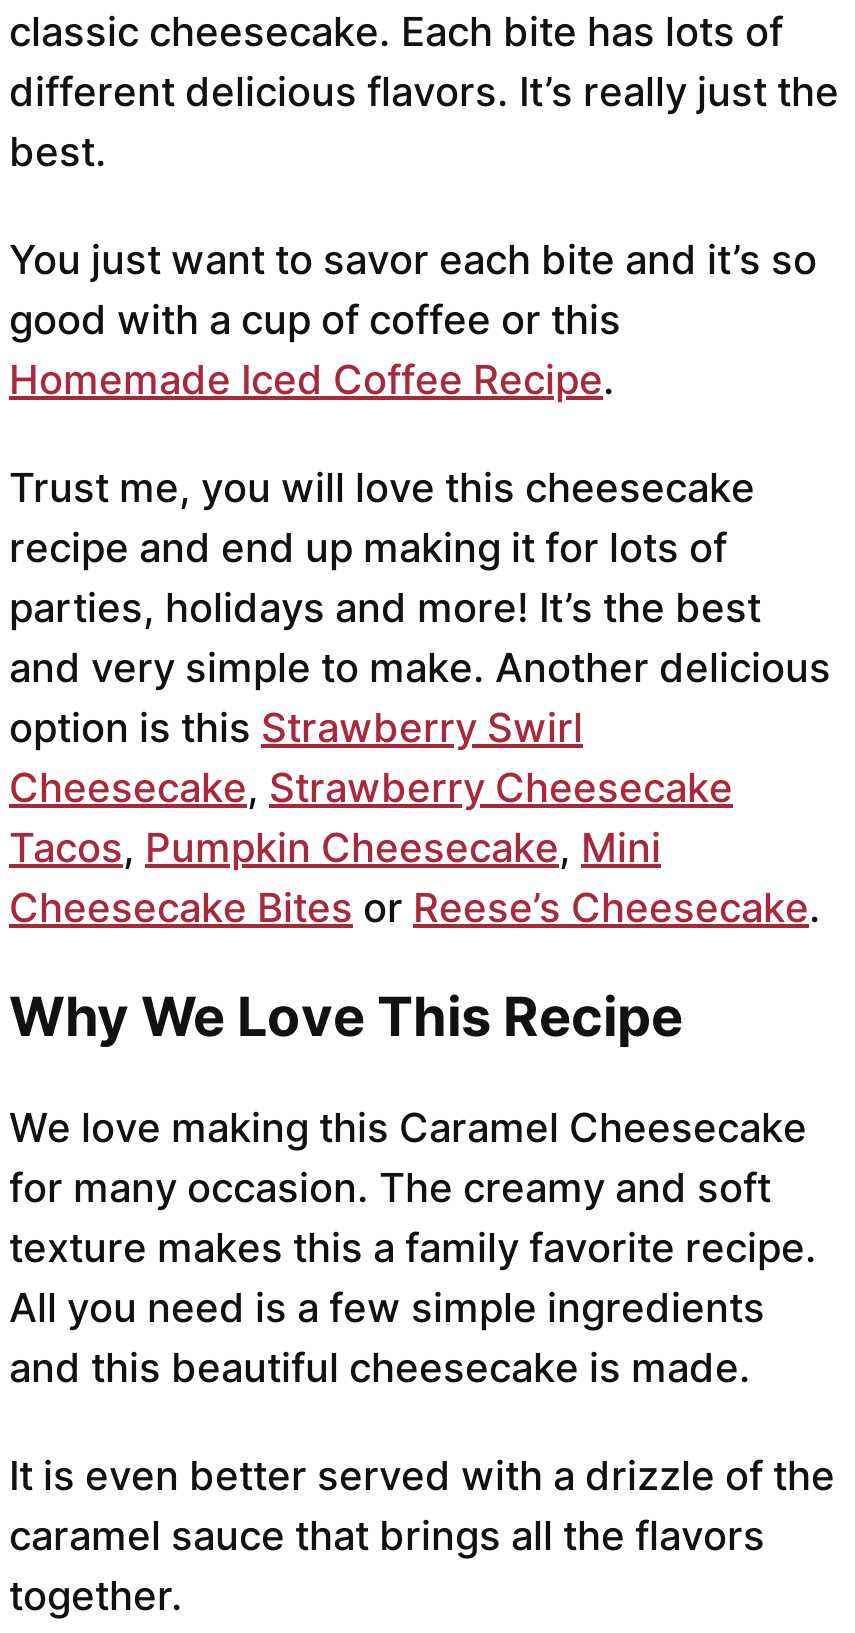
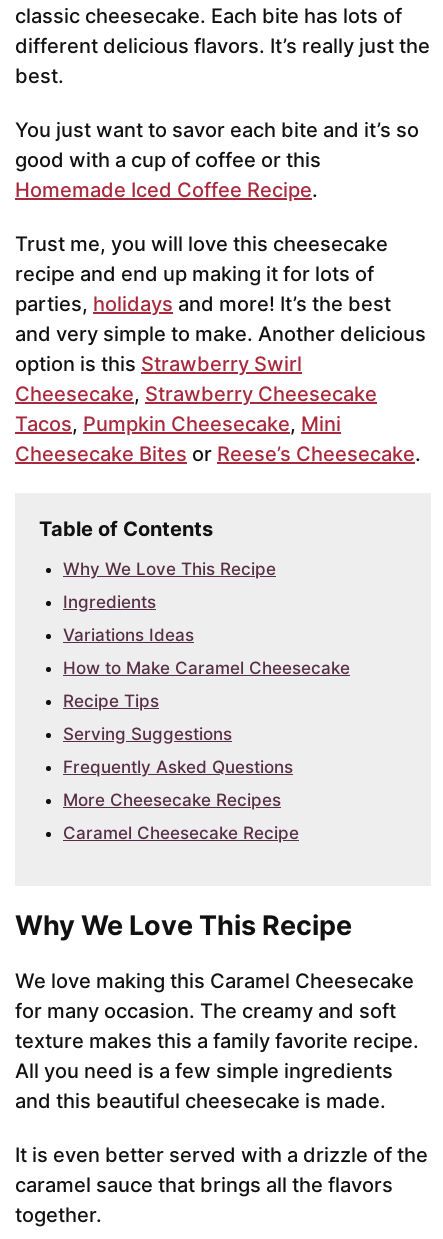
+ Table of Contents
+ Why We Love This Recipe
+ Ingredients
+ Variations Ideas
+ How to Make Caramel Cheesecake
+ Recipe Tips
+ Serving Suggestions
+ Frequently Asked Questions
+ More Cheesecake Recipes
+ Caramel Cheesecake Recipe
